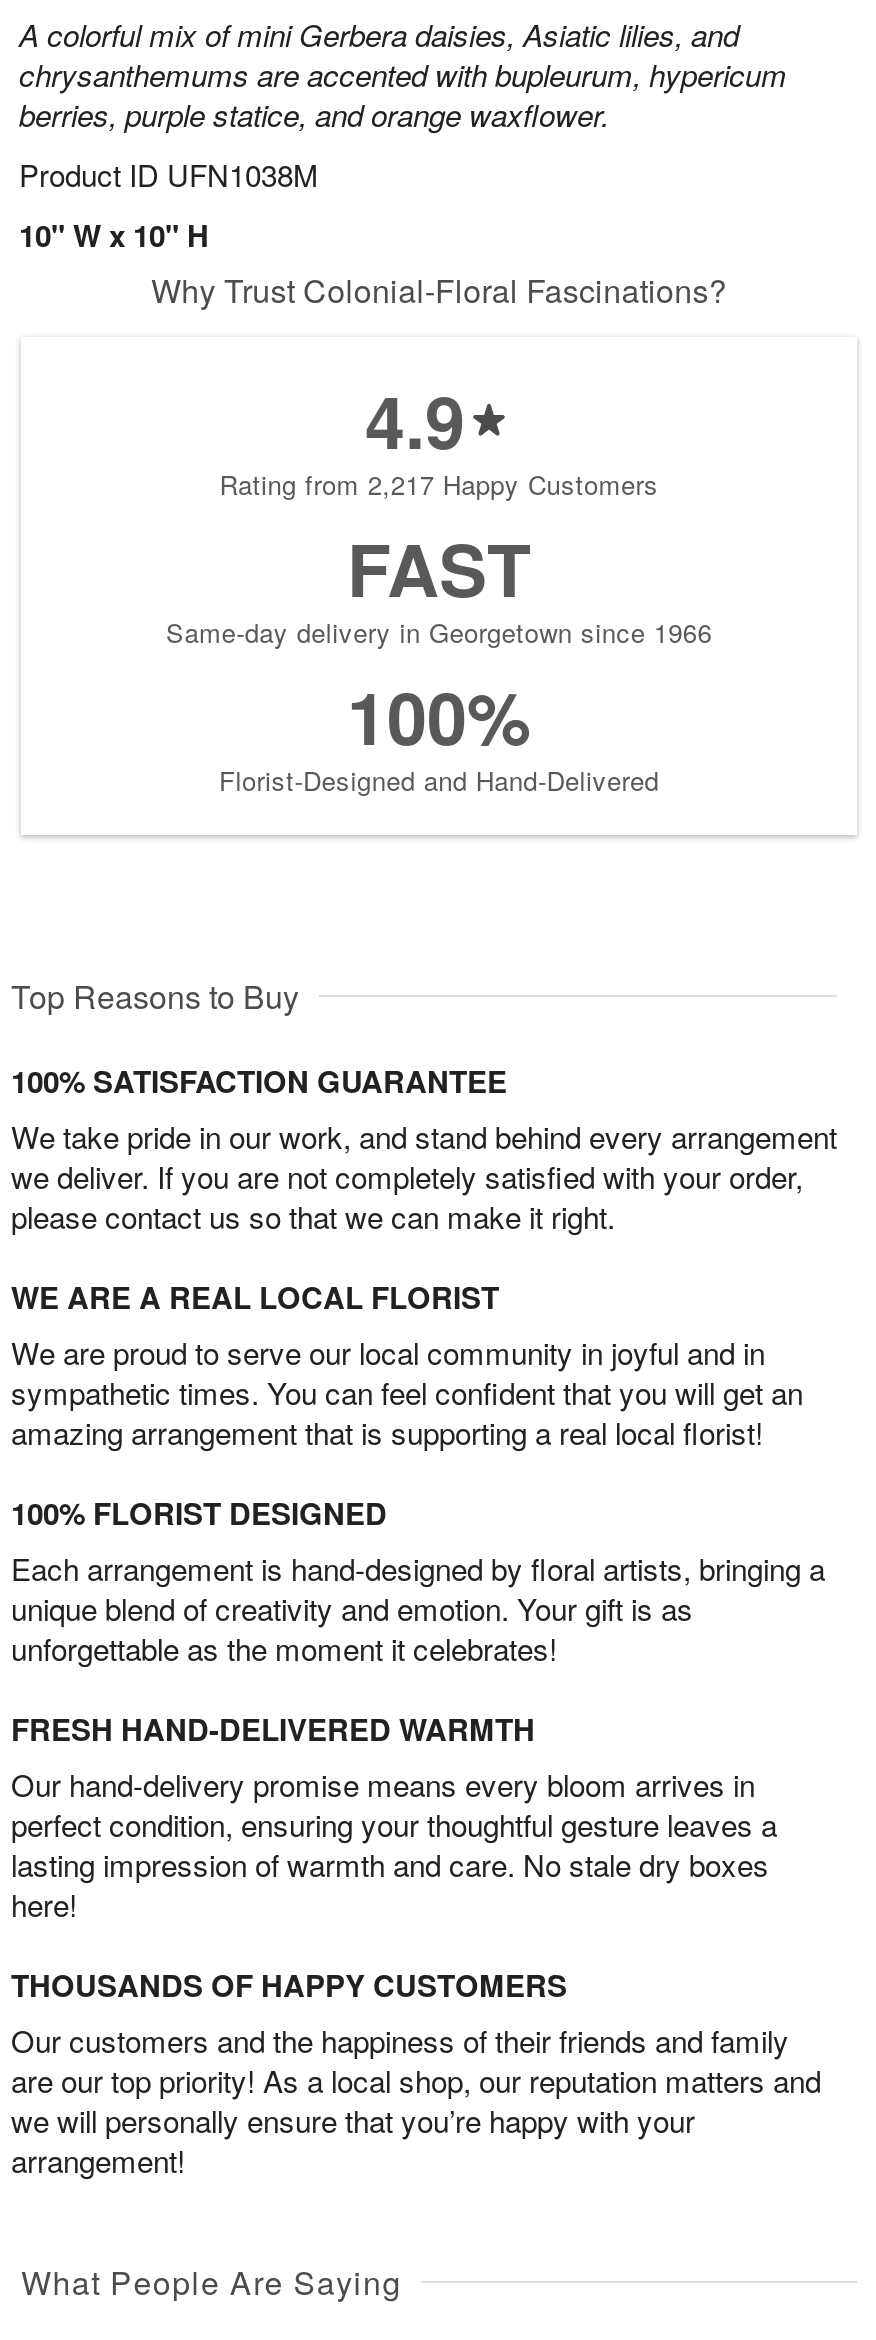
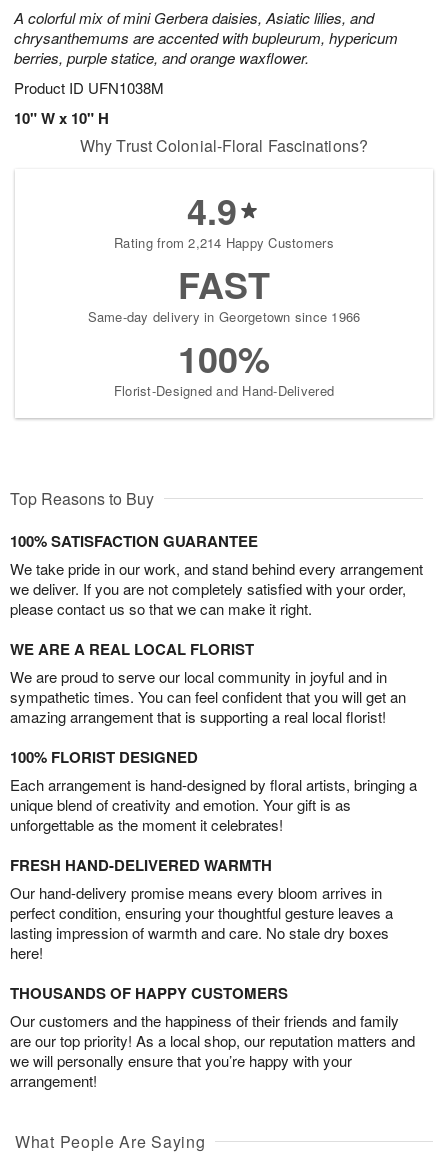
- Rating from 2,217 Happy Customers
+ Rating from 2,214 Happy Customers
